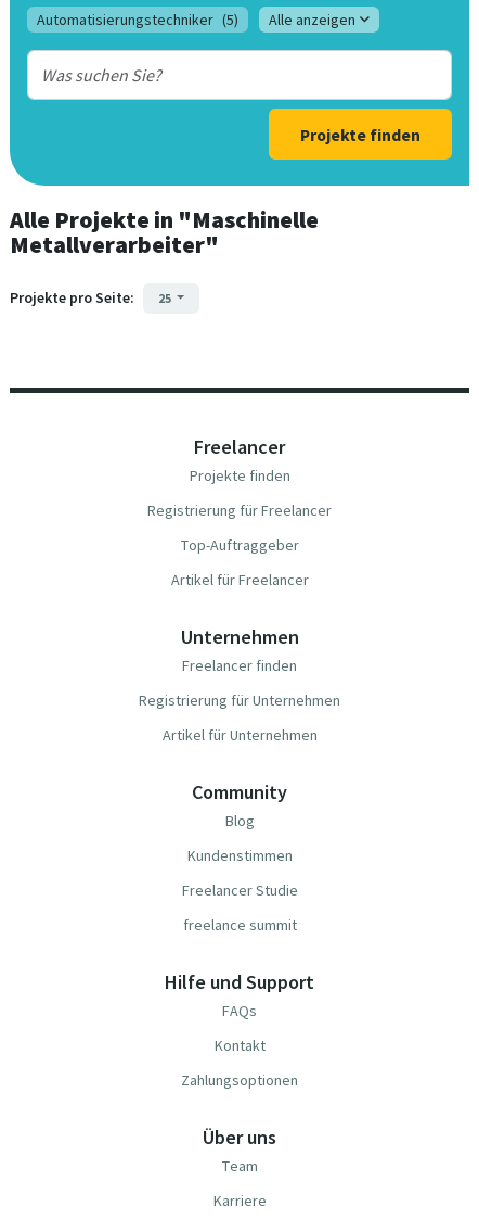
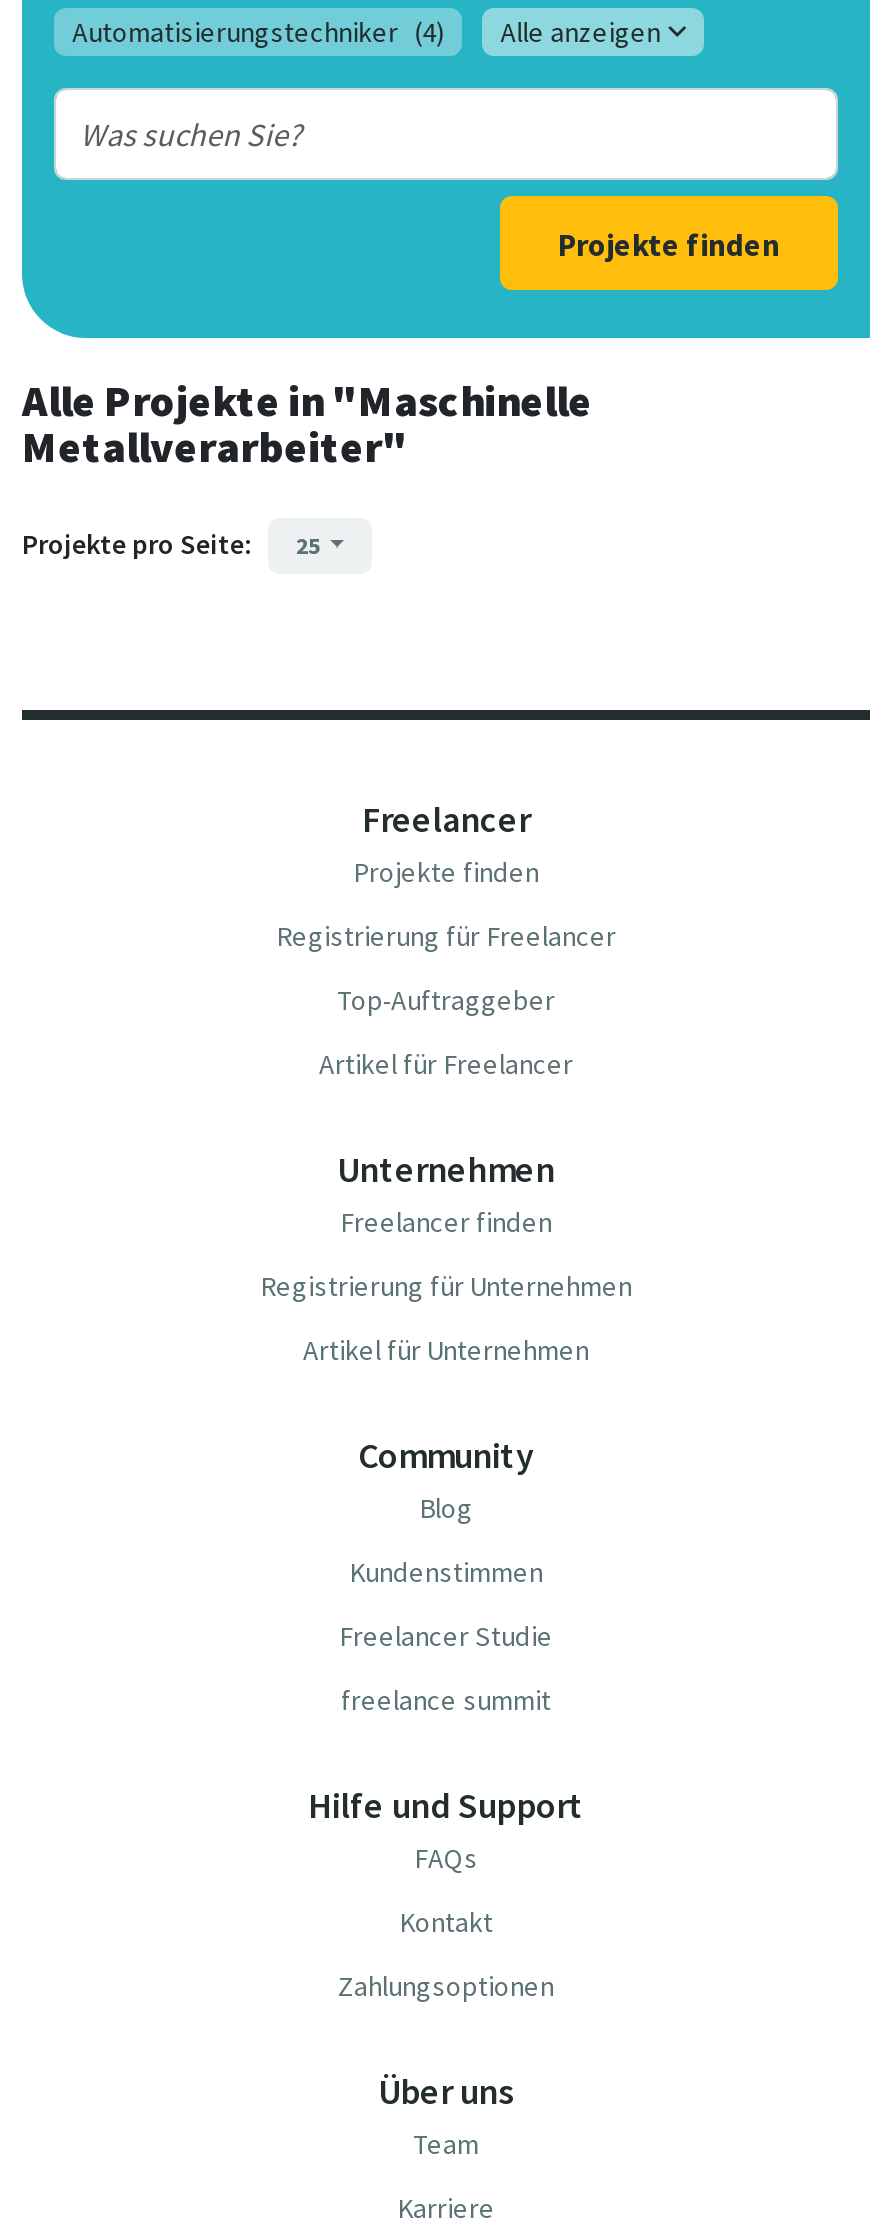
- Automatisierungstechniker (5)
+ Automatisierungstechniker (4)
